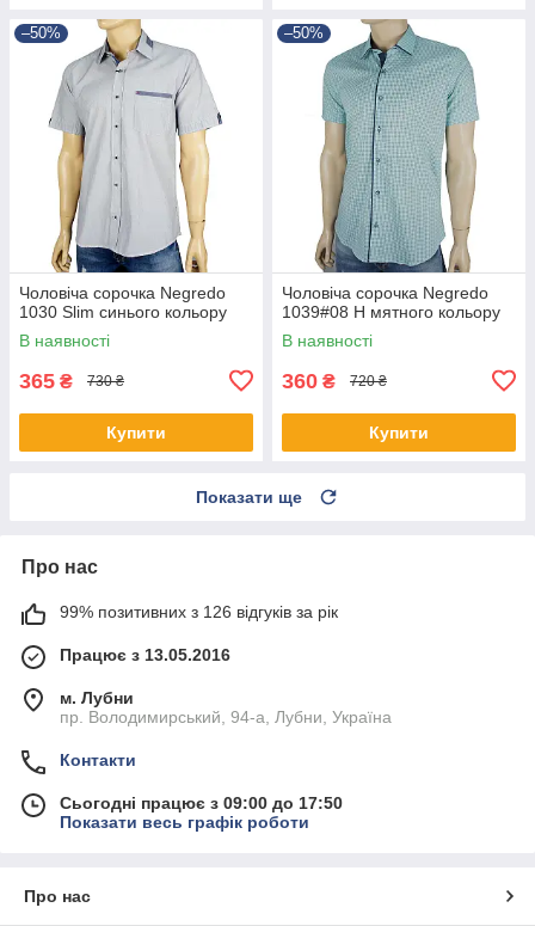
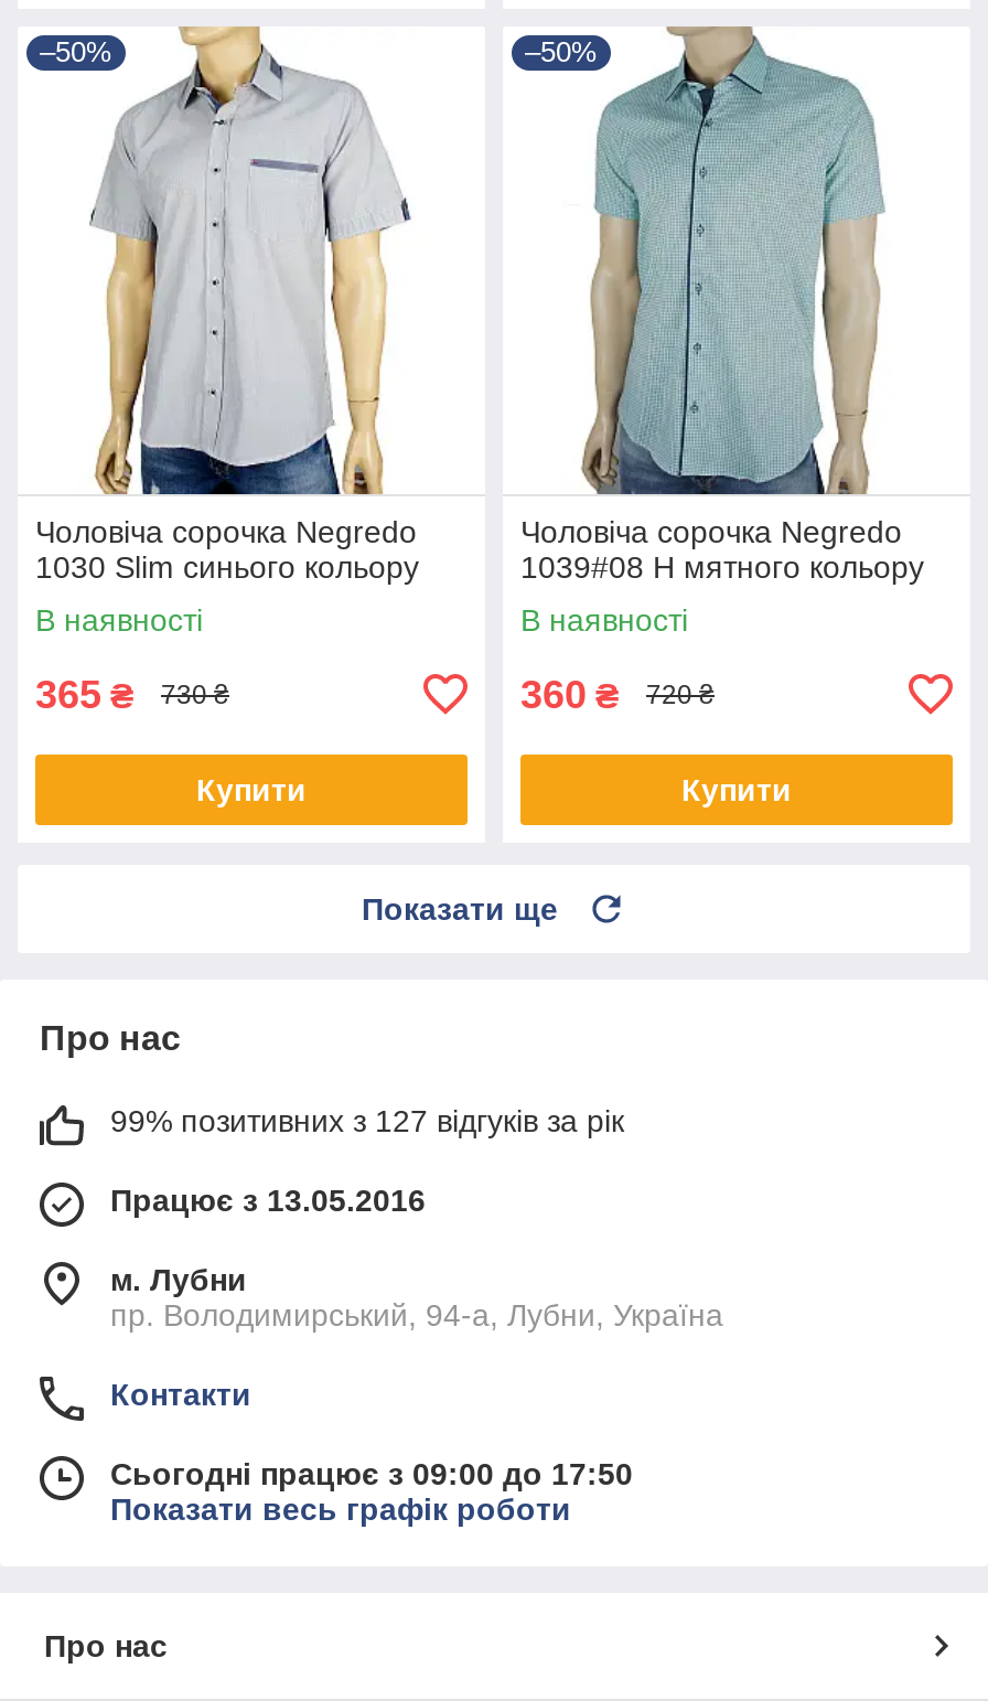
- 99% позитивних з 126 відгуків за рік
+ 99% позитивних з 127 відгуків за рік
